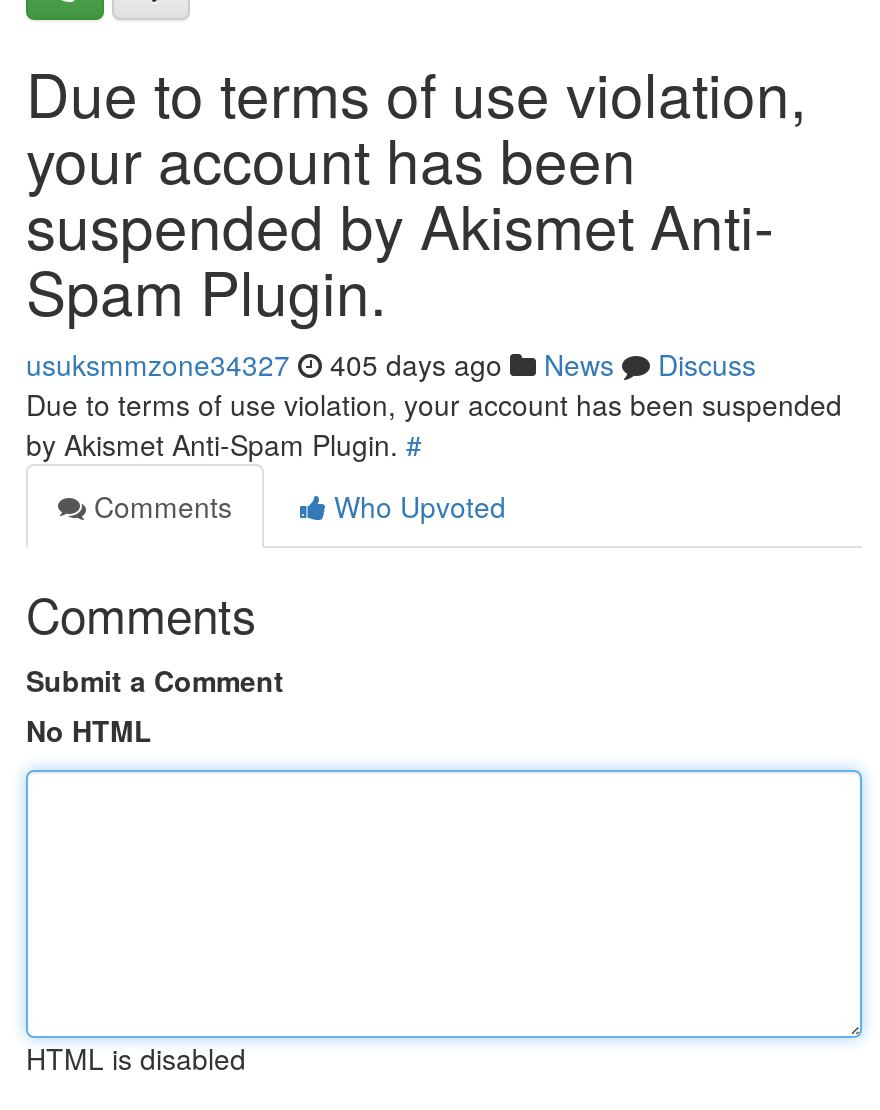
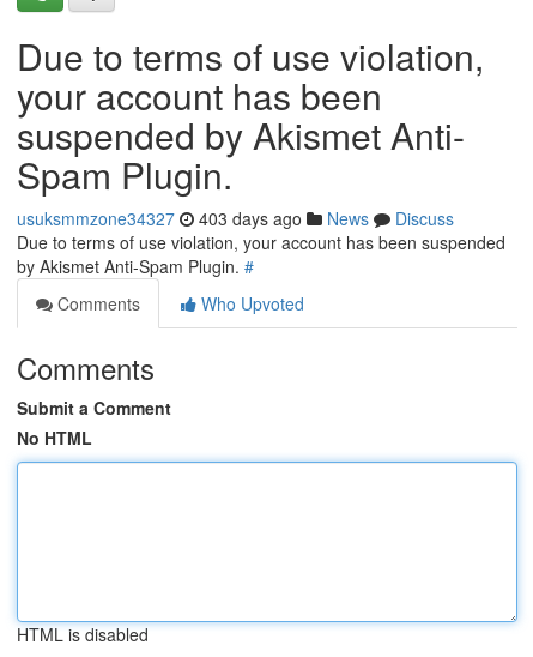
- usuksmmzone34327 405 days ago News Discuss
+ usuksmmzone34327 403 days ago News Discuss
